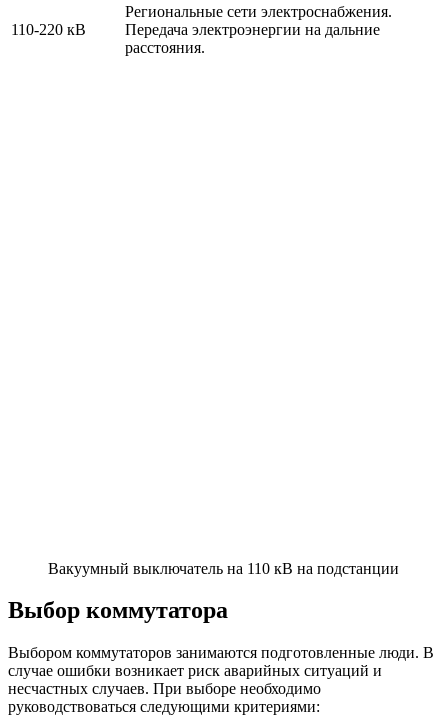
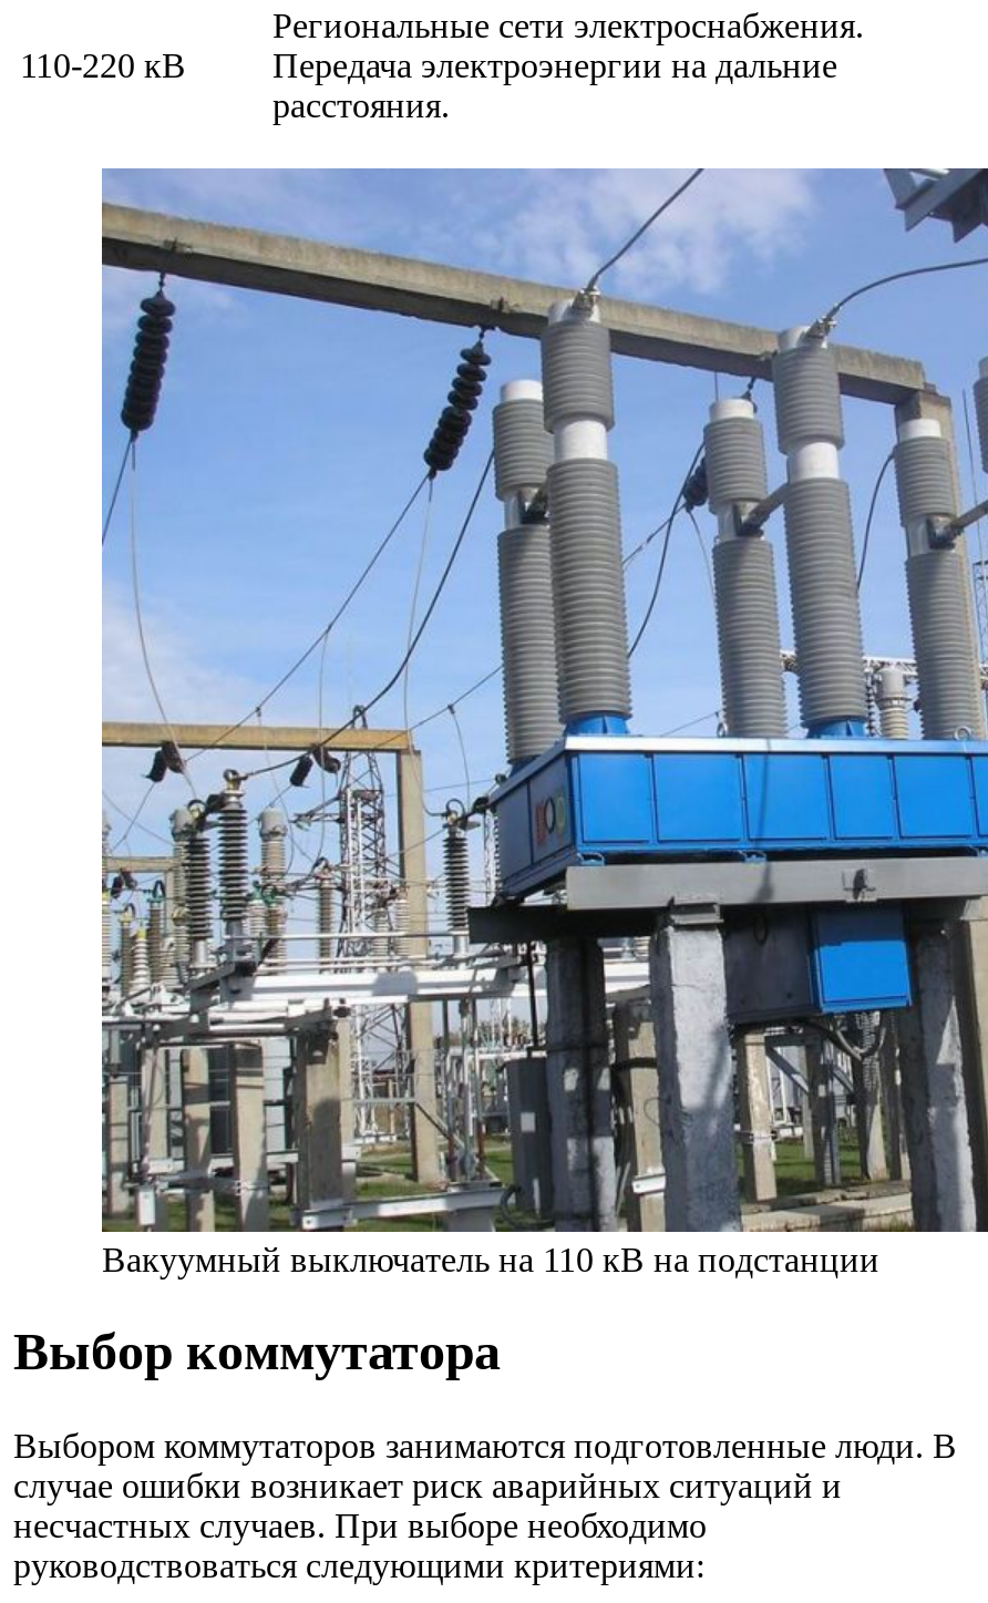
+ [image]
